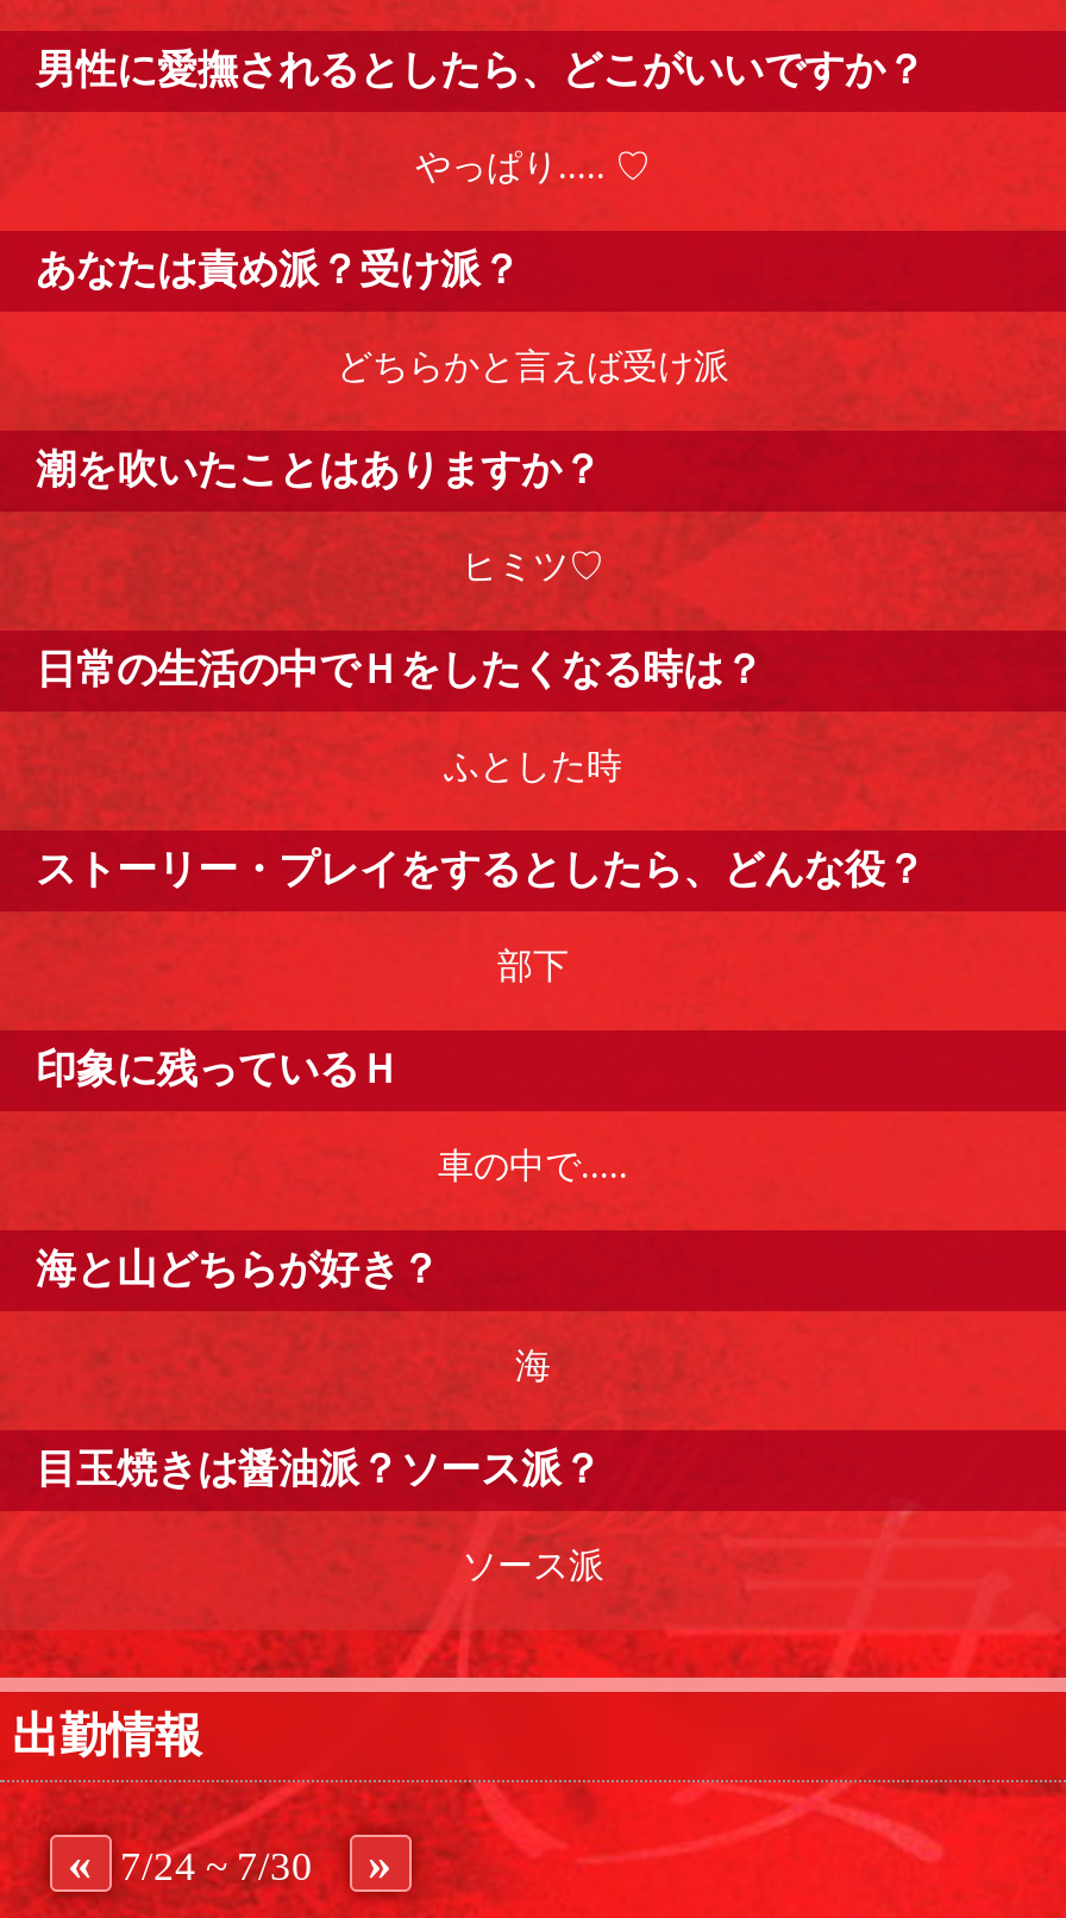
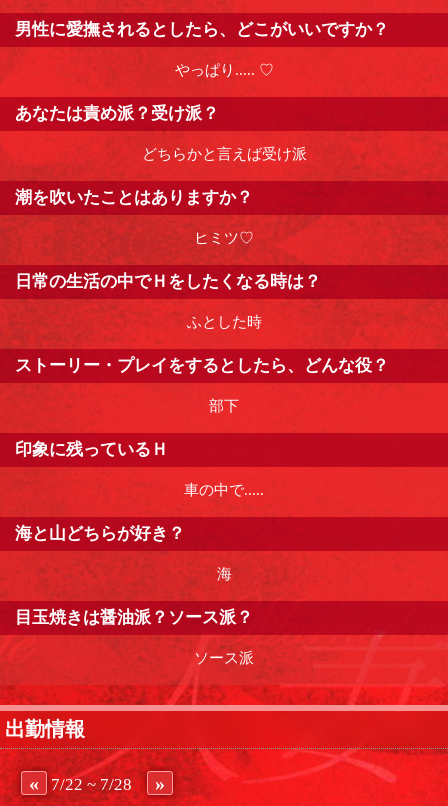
- « 7/24 ~ 7/30
+ « 7/22 ~ 7/28
